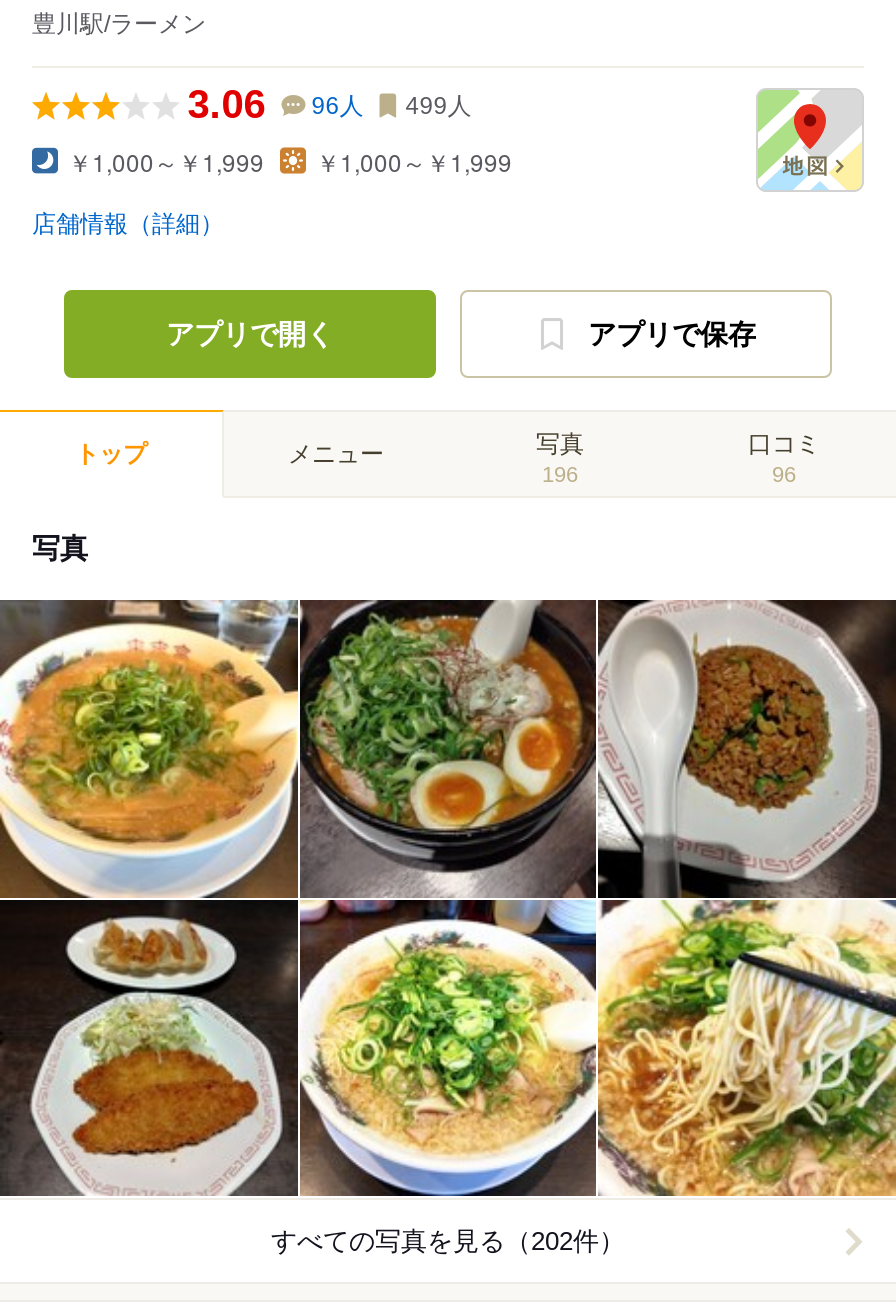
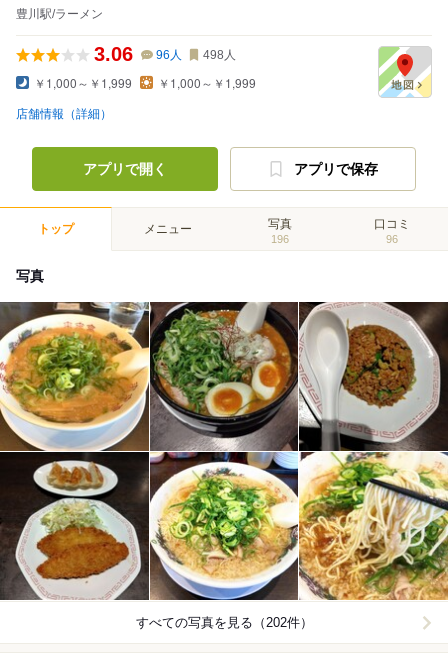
- 3.06 96人 499人
+ 3.06 96人 498人
